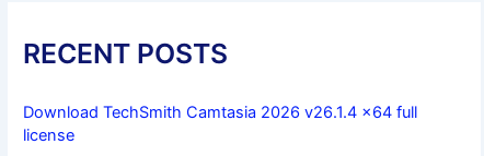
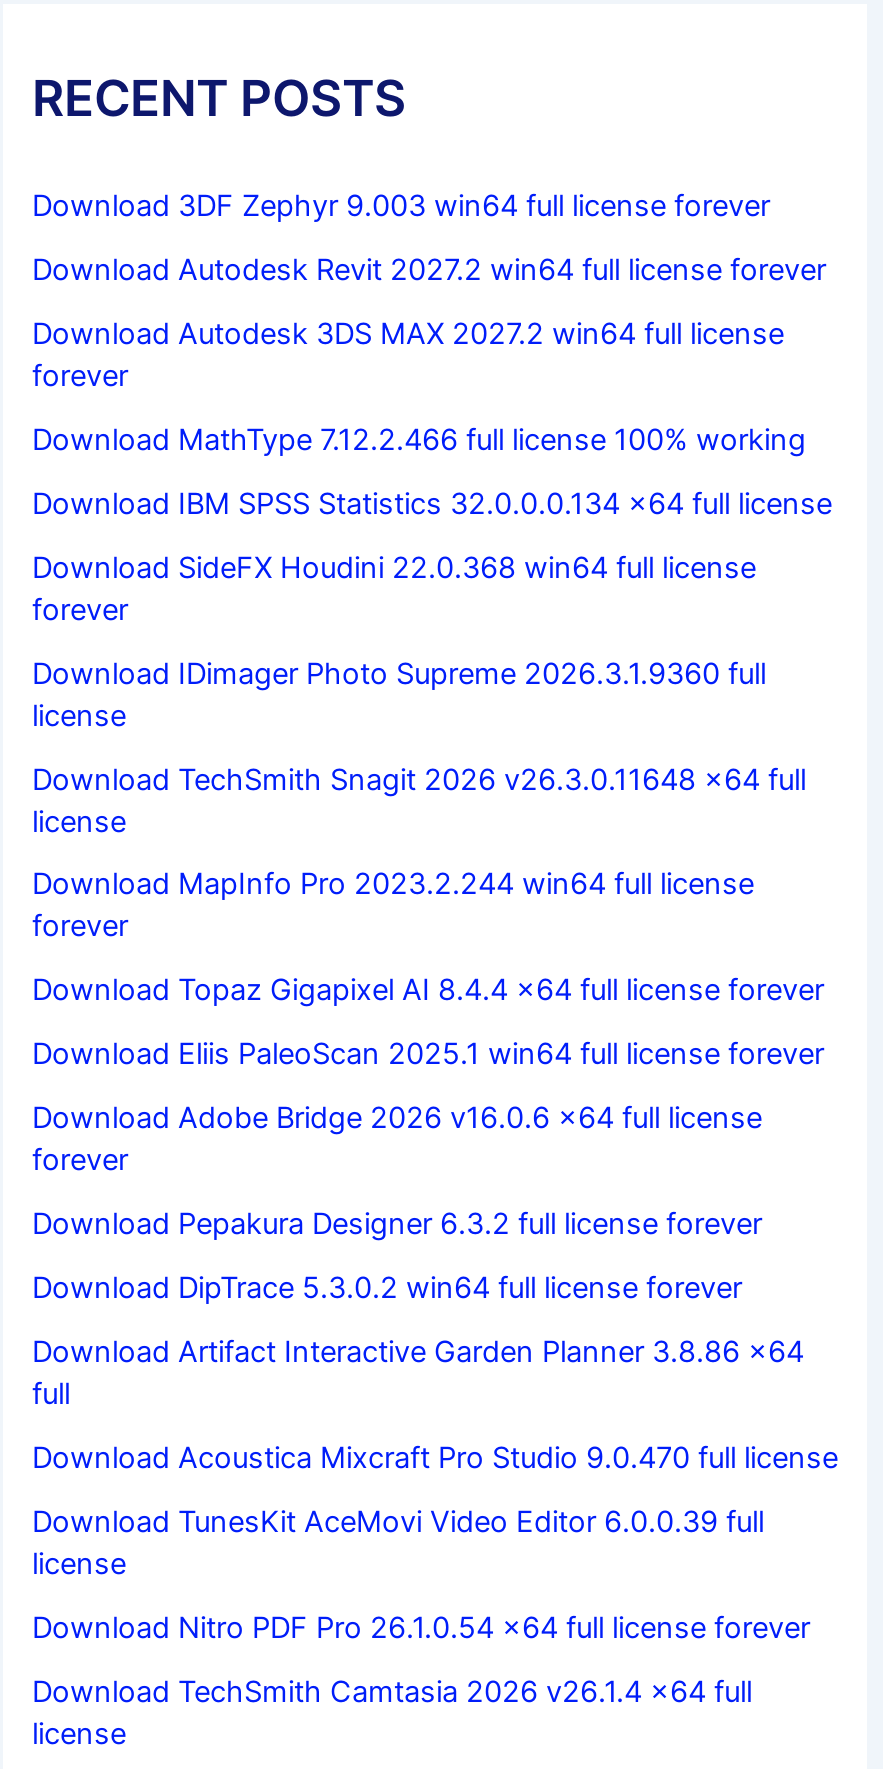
+ Download 3DF Zephyr 9.003 win64 full license forever
+ Download Autodesk Revit 2027.2 win64 full license forever
+ Download Autodesk 3DS MAX 2027.2 win64 full license
+ forever
+ Download MathType 7.12.2.466 full license 100% working
+ Download IBM SPSS Statistics 32.0.0.0.134 x64 full license
+ Download SideFX Houdini 22.0.368 win64 full license
+ forever
+ Download IDimager Photo Supreme 2026.3.1.9360 full
+ license
+ Download TechSmith Snagit 2026 v26.3.0.11648 x64 full
+ license
+ Download MapInfo Pro 2023.2.244 win64 full license
+ forever
+ Download Topaz Gigapixel AI 8.4.4 x64 full license forever
+ Download Eliis PaleoScan 2025.1 win64 full license forever
+ Download Adobe Bridge 2026 v16.0.6 x64 full license
+ forever
+ Download Pepakura Designer 6.3.2 full license forever
+ Download DipTrace 5.3.0.2 win64 full license forever
+ Download Artifact Interactive Garden Planner 3.8.86 x64
+ full
+ Download Acoustica Mixcraft Pro Studio 9.0.470 full license
+ Download TunesKit AceMovi Video Editor 6.0.0.39 full
+ license
+ Download Nitro PDF Pro 26.1.0.54 x64 full license forever
